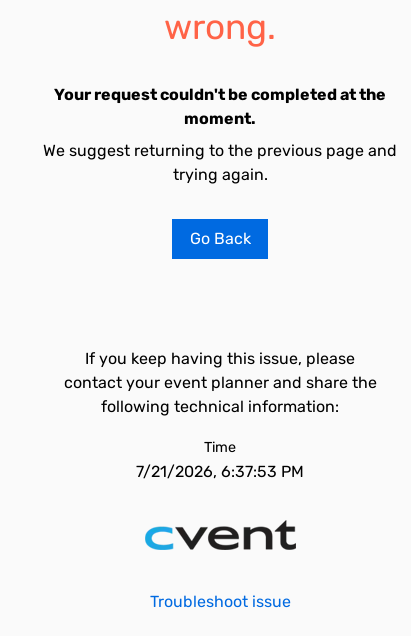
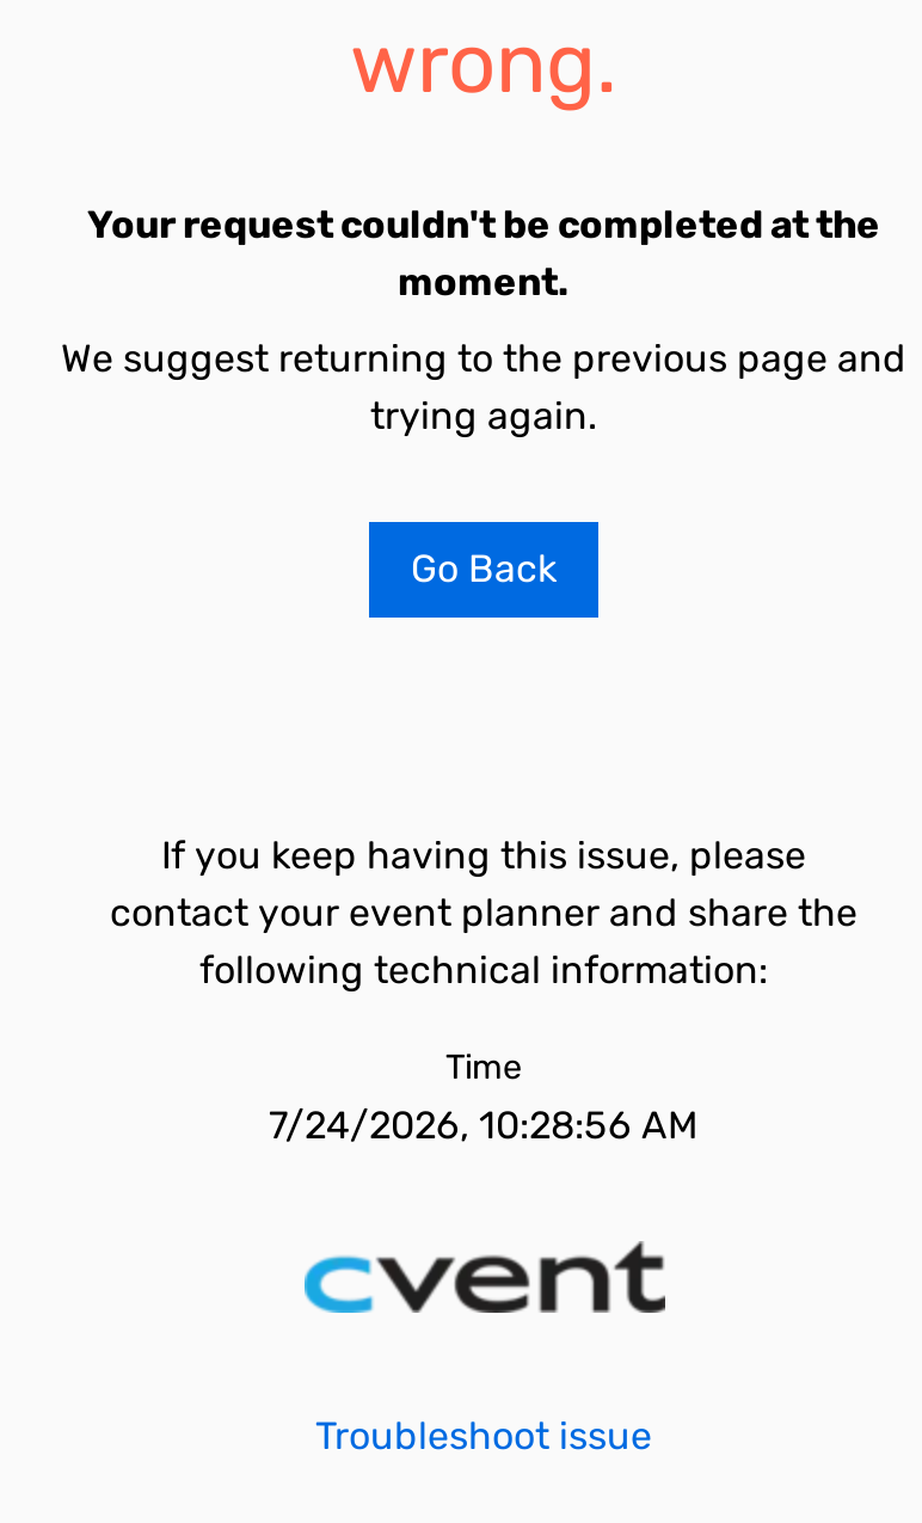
- 7/21/2026, 6:37:53 PM
+ 7/24/2026, 10:28:56 AM
